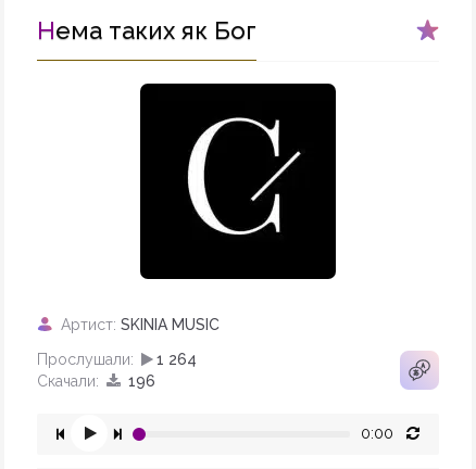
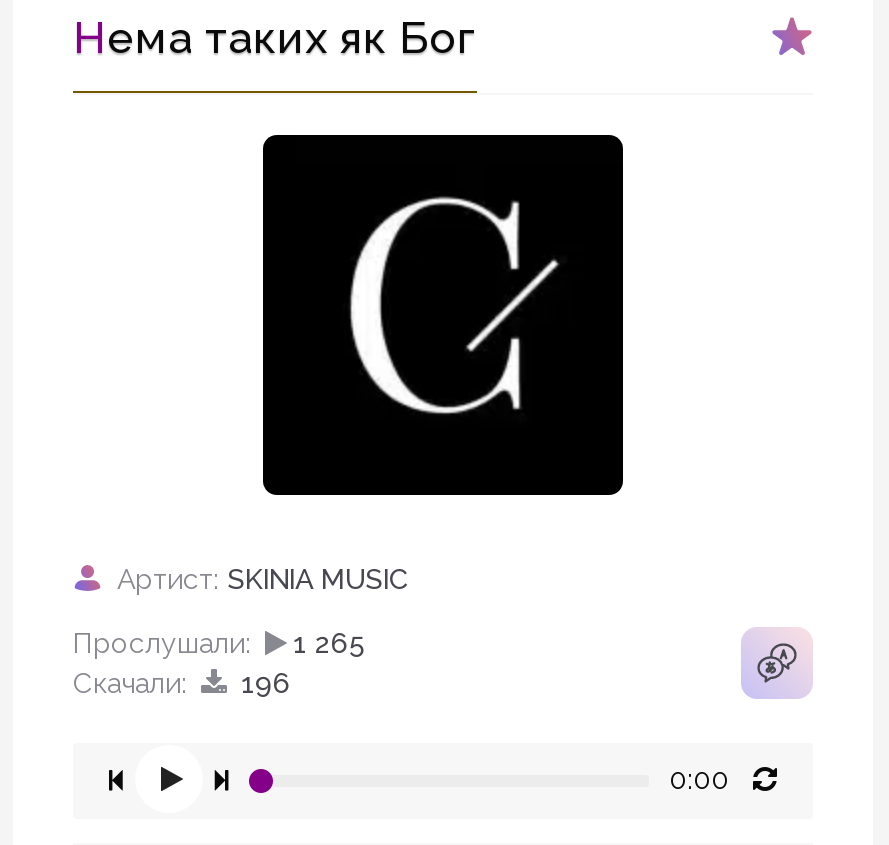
- Прослушали: 1 264
+ Прослушали: 1 265
